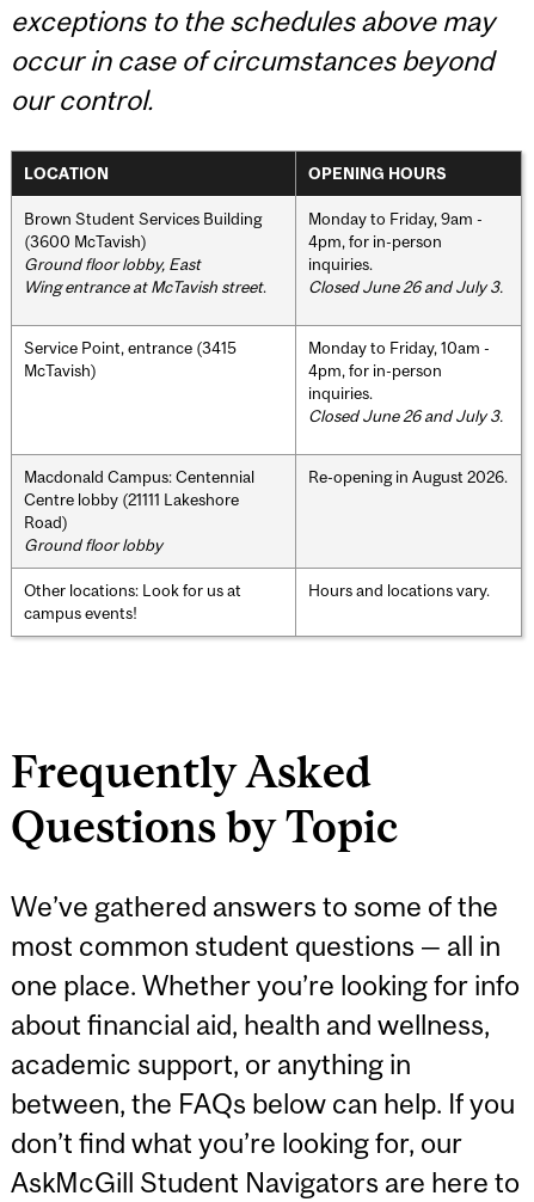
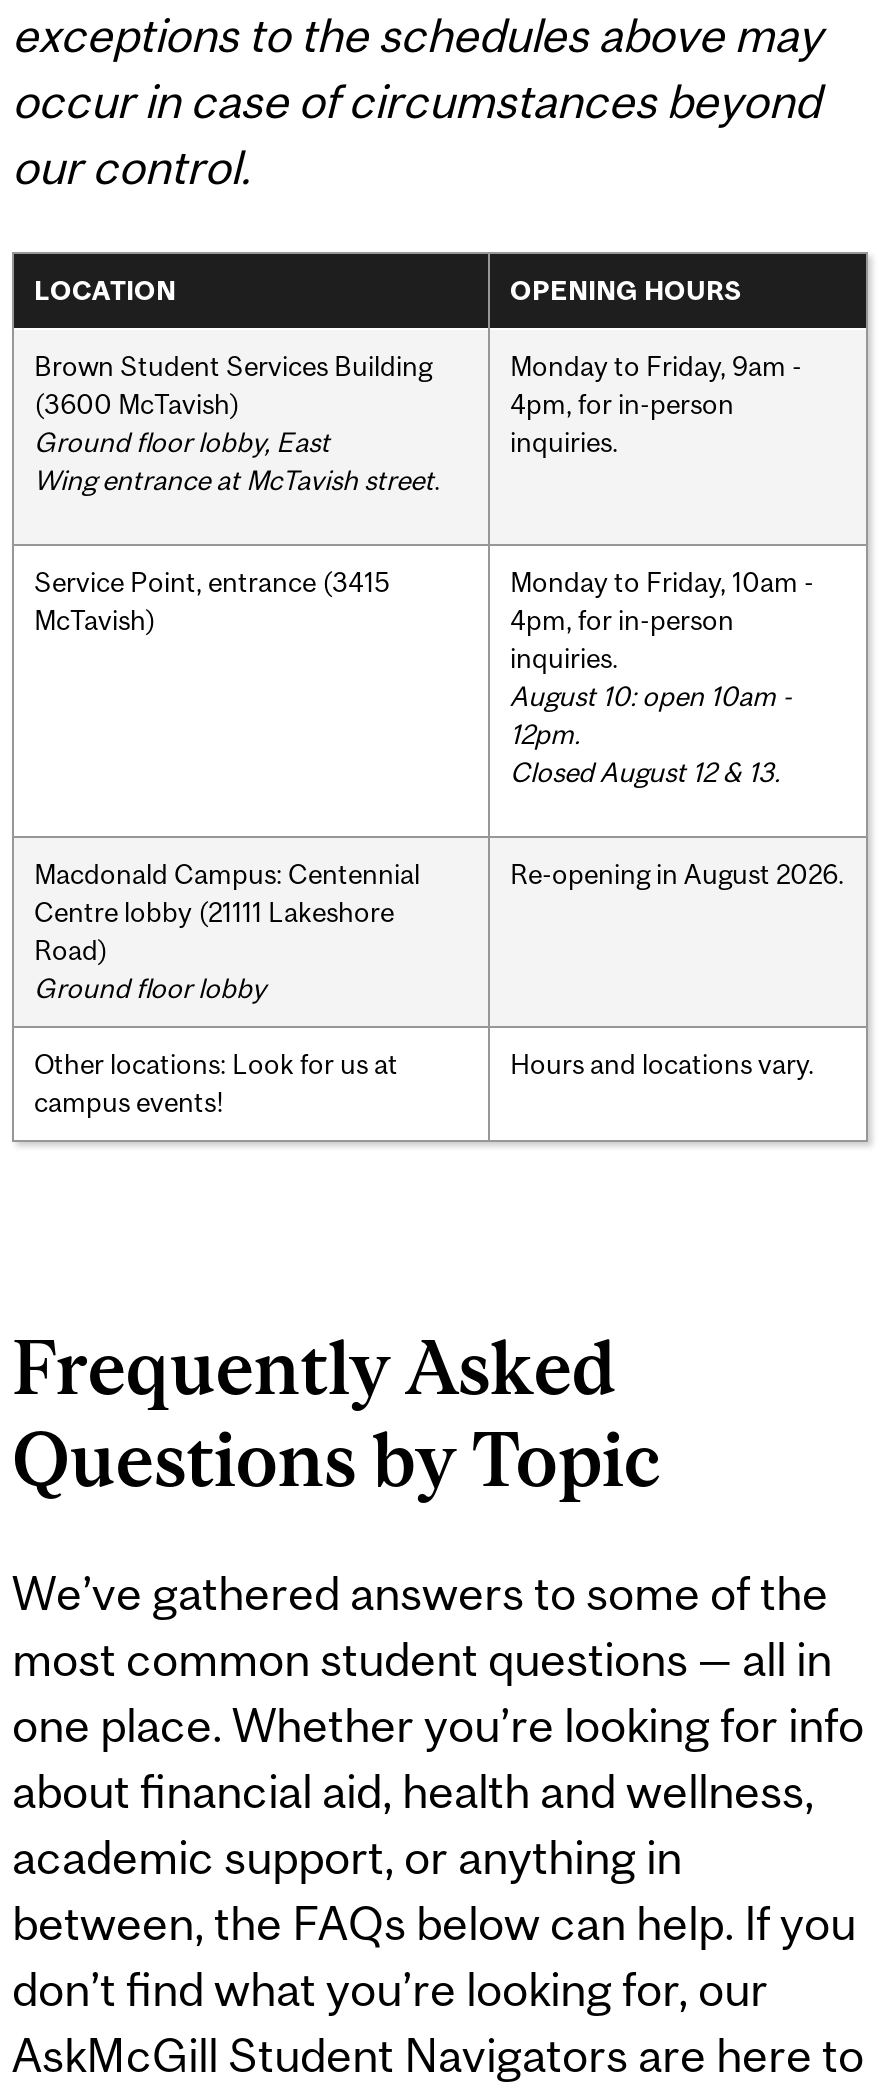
- Closed June 26 and July 3.

- Closed June 26 and July 3.
+ August 10: open 10am -
+ 12pm.
+ Closed August 12 & 13.
